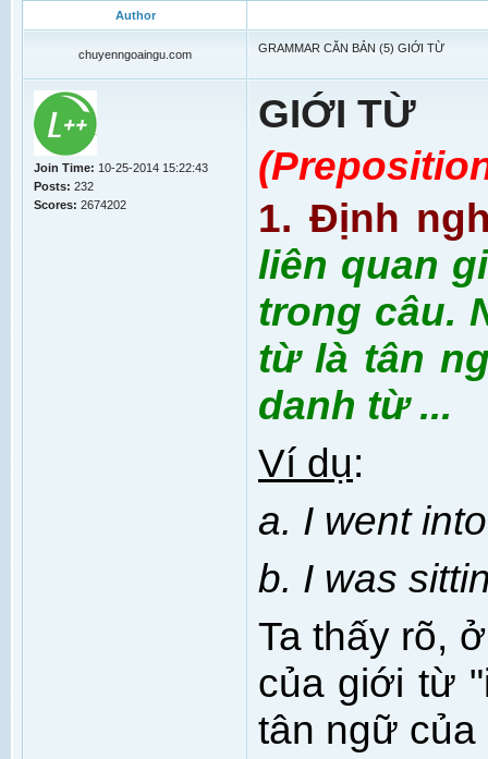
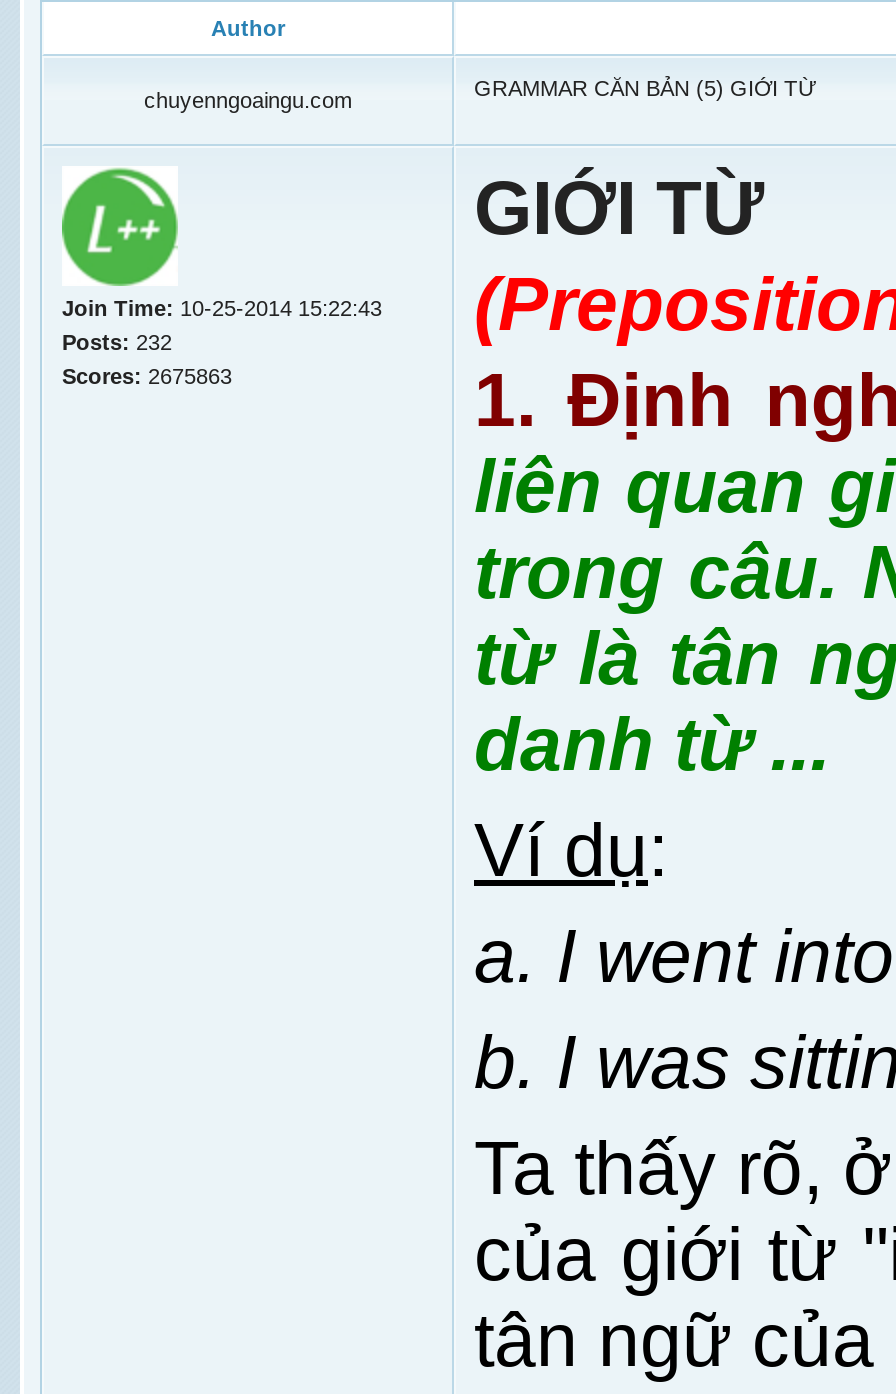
- Scores: 2674202
+ Scores: 2675863
